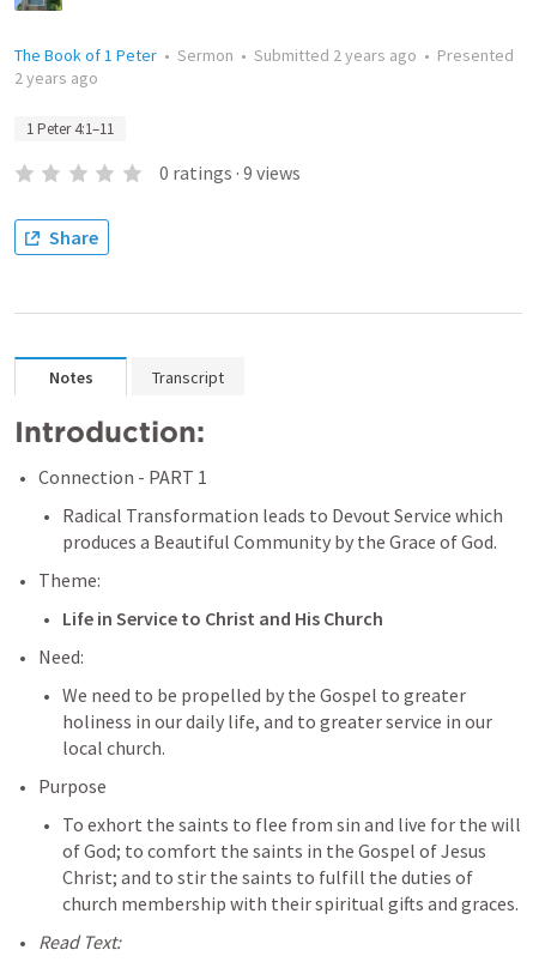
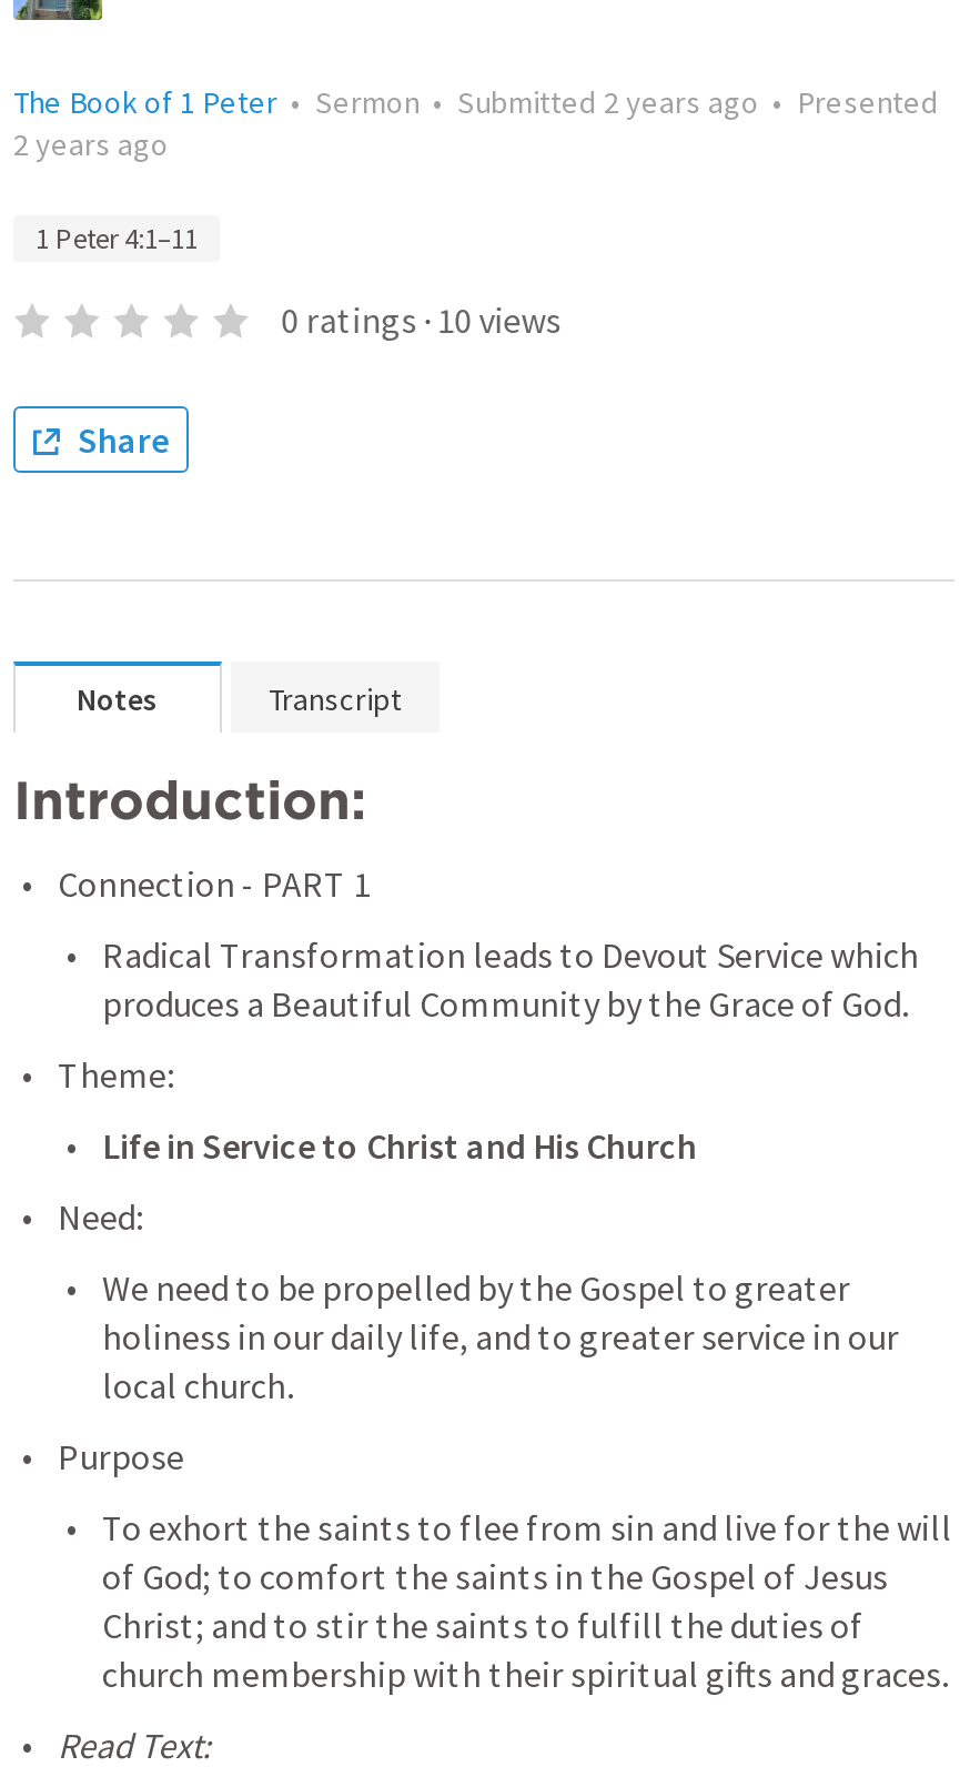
- 0 ratings · 9 views
+ 0 ratings · 10 views
